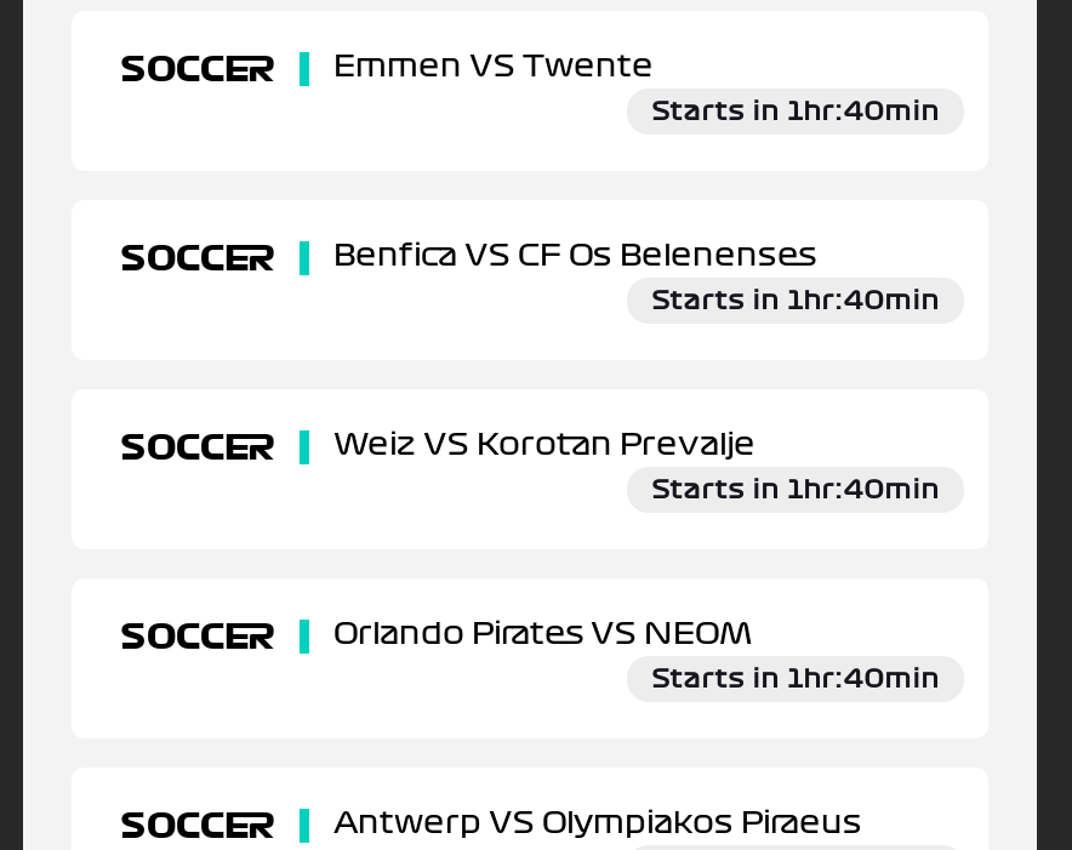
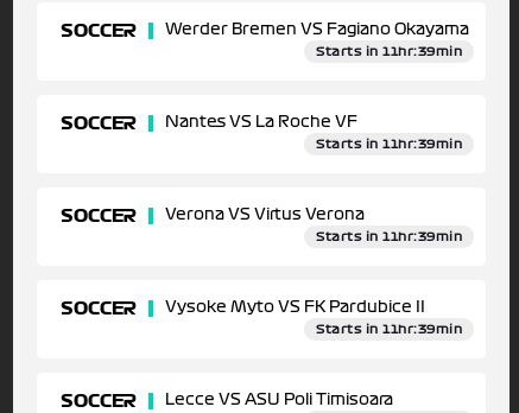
- Emmen VS Twente
+ Werder Bremen VS Fagiano Okayama

- Starts in 1hr:40min
+ Starts in 11hr:39min

- Benfica VS CF Os Belenenses
+ Nantes VS La Roche VF

- Starts in 1hr:40min
+ Starts in 11hr:39min

- Weiz VS Korotan Prevalje
+ Verona VS Virtus Verona

- Starts in 1hr:40min
+ Starts in 11hr:39min

- Orlando Pirates VS NEOM
+ Vysoke Myto VS FK Pardubice II

- Starts in 1hr:40min
+ Starts in 11hr:39min

- Antwerp VS Olympiakos Piraeus
+ Lecce VS ASU Poli Timisoara
